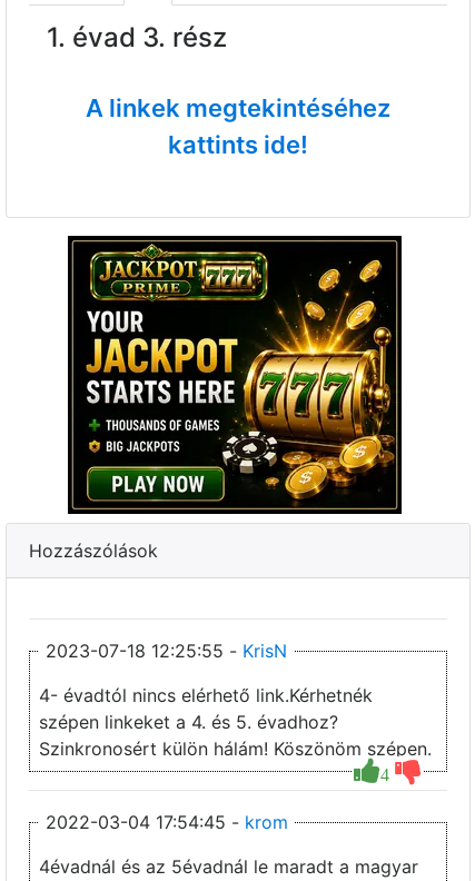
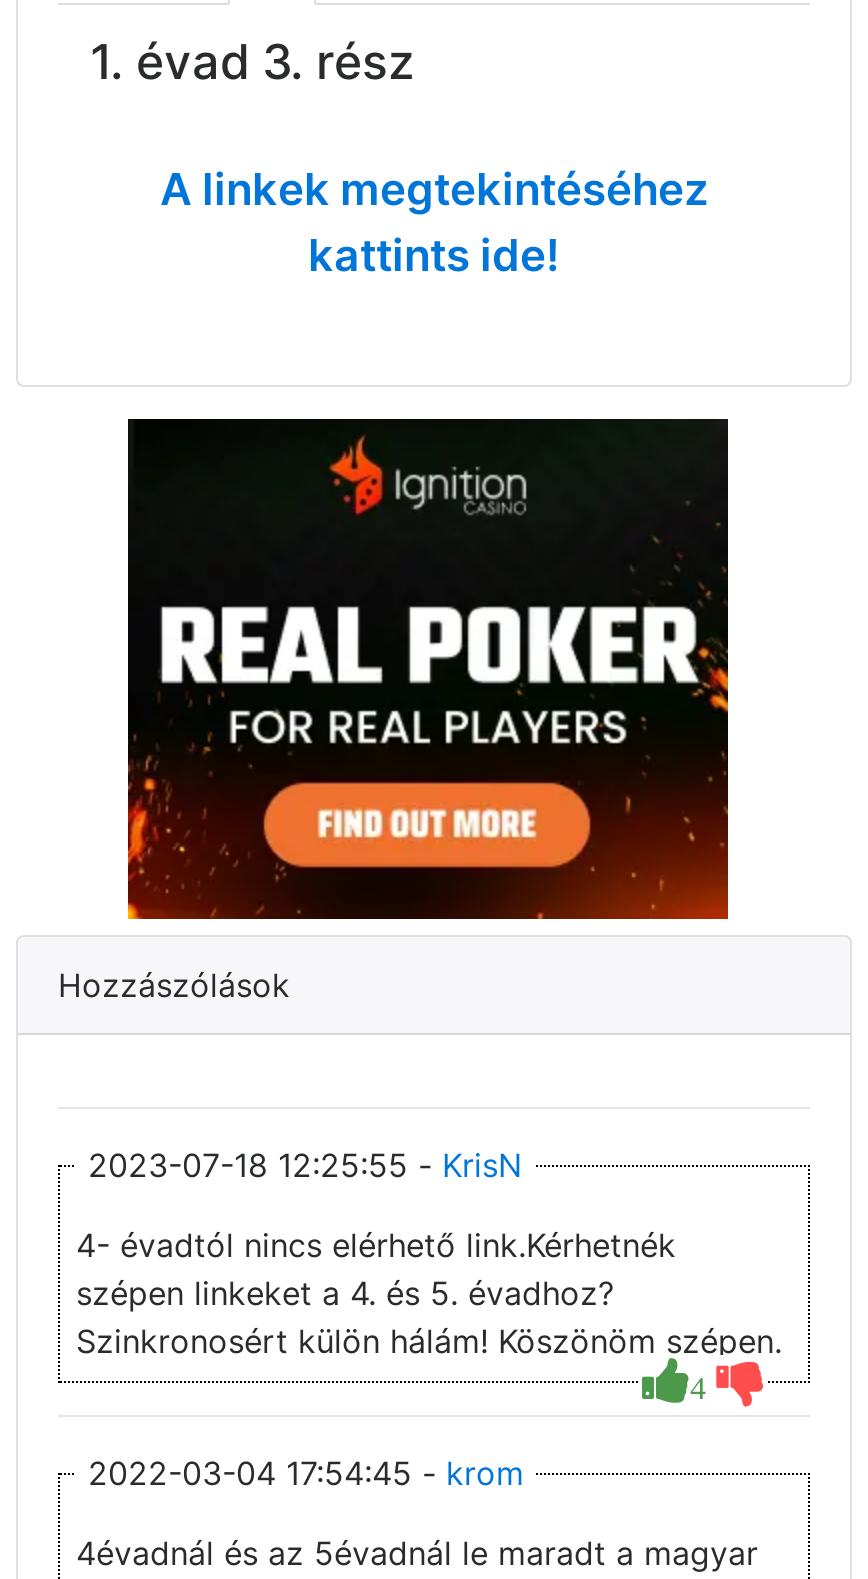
- [image]
+ [image]
